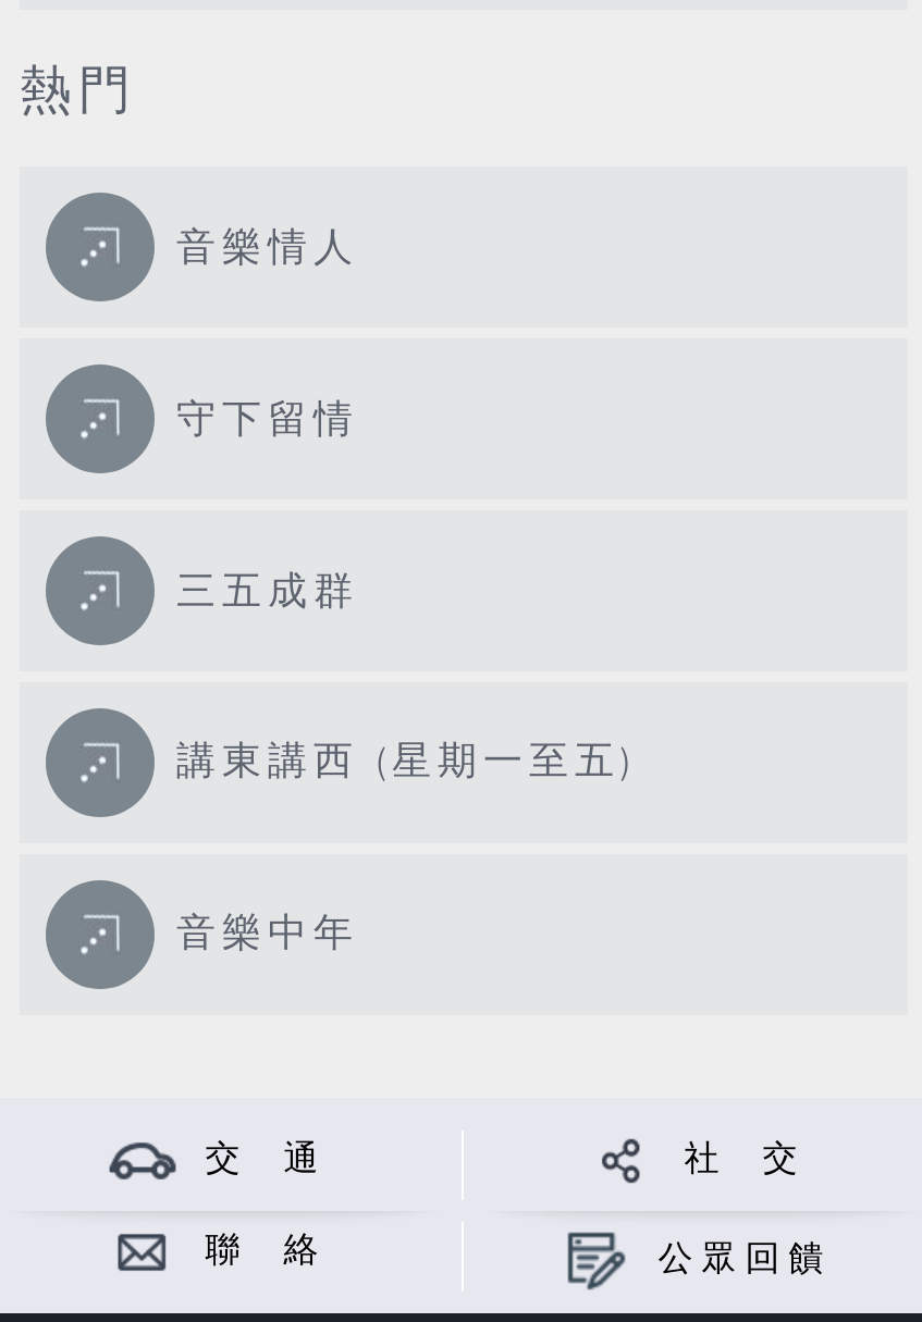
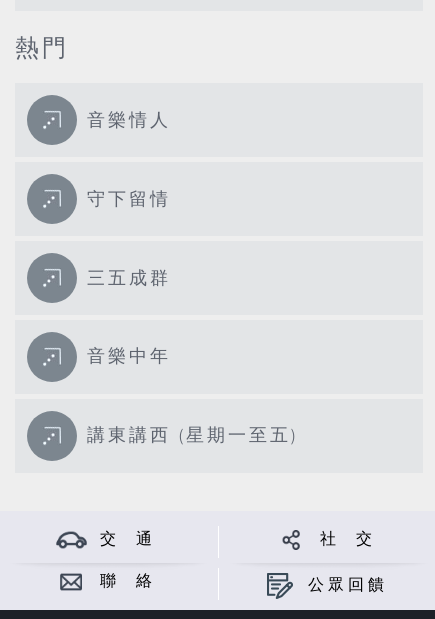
moved down: 講東講西 (星期一至五)

moved up: 音樂中年
